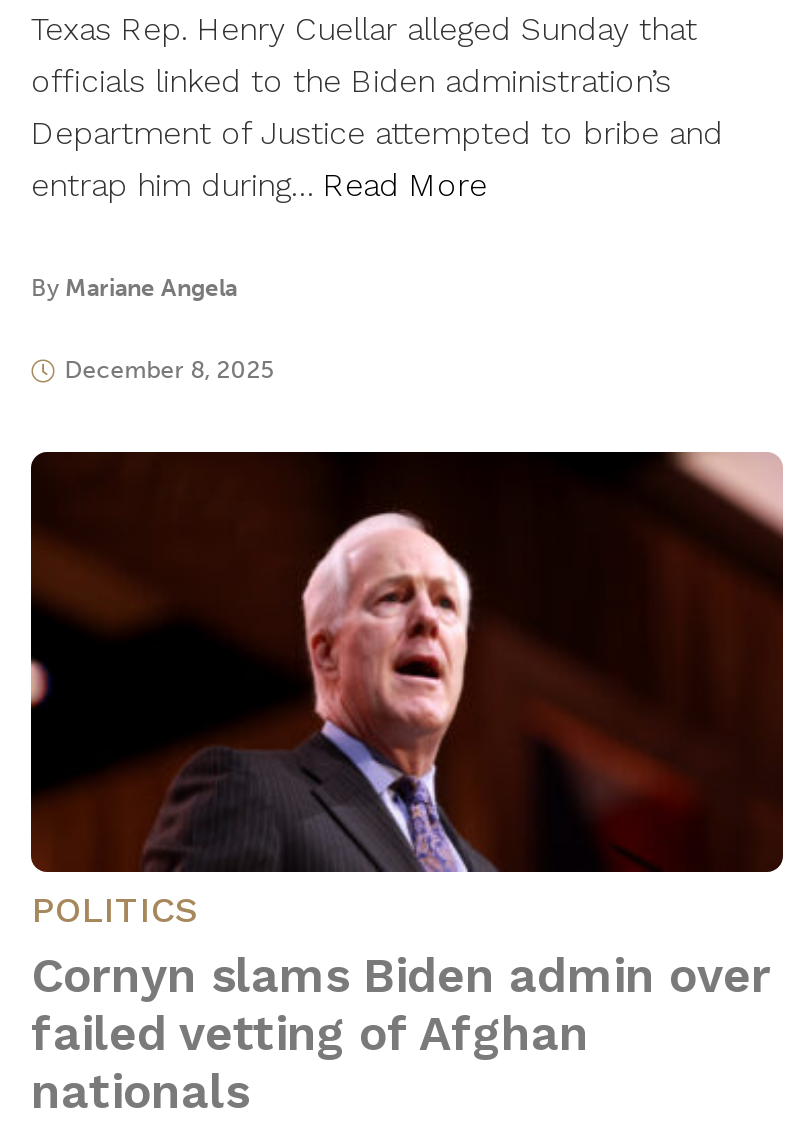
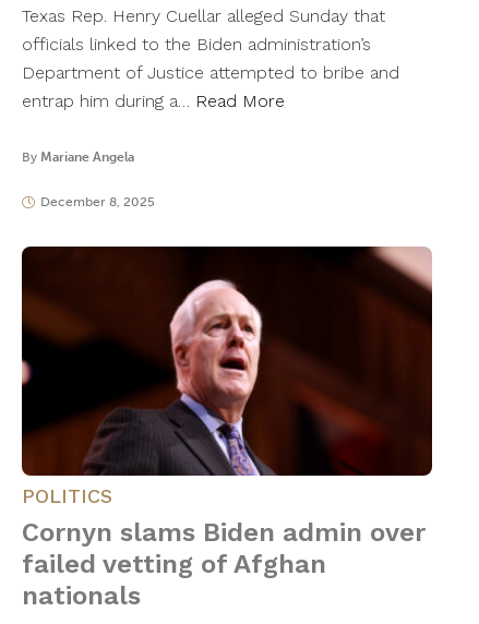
- entrap him during… Read More
+ entrap him during a… Read More
